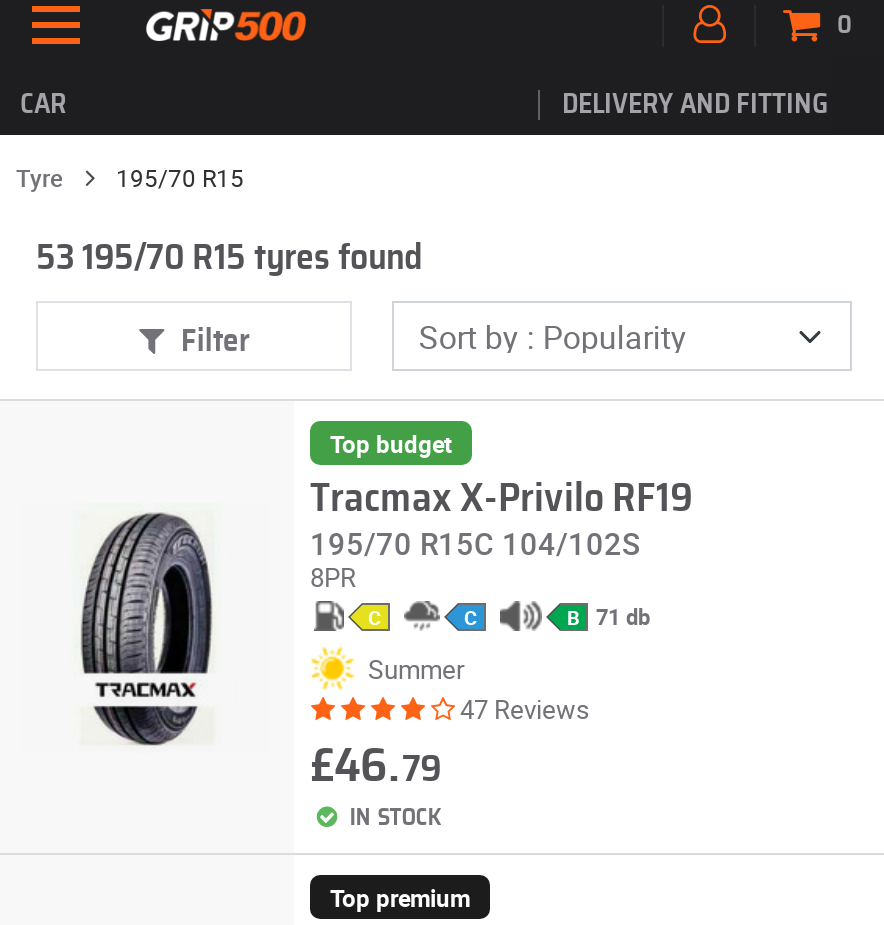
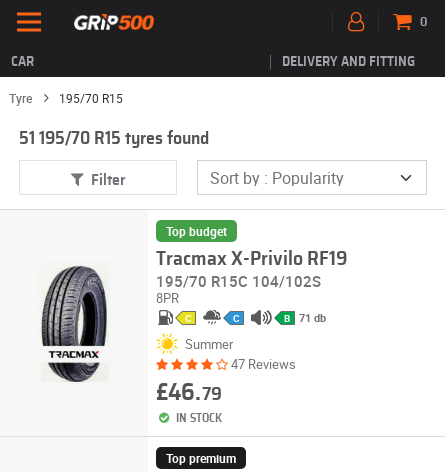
- 53 195/70 R15 tyres found
+ 51 195/70 R15 tyres found
